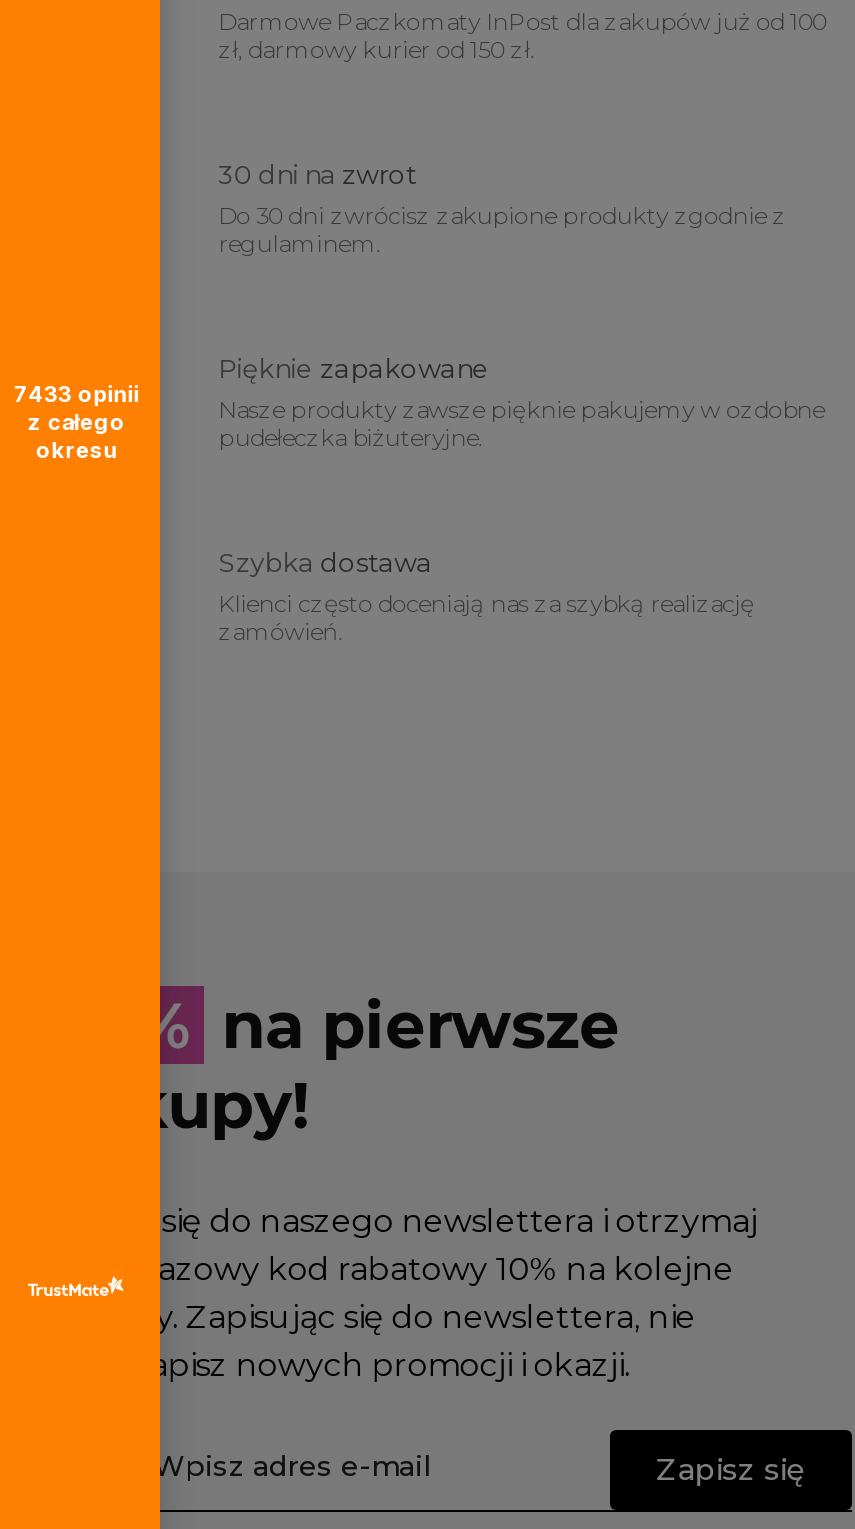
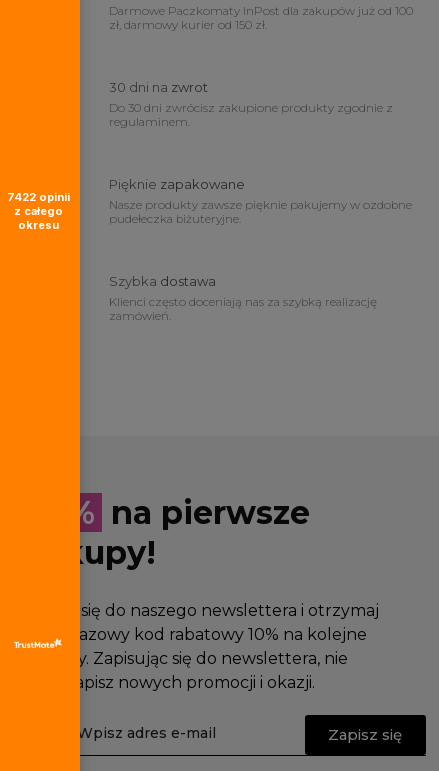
- 7433 opinii
+ 7422 opinii
